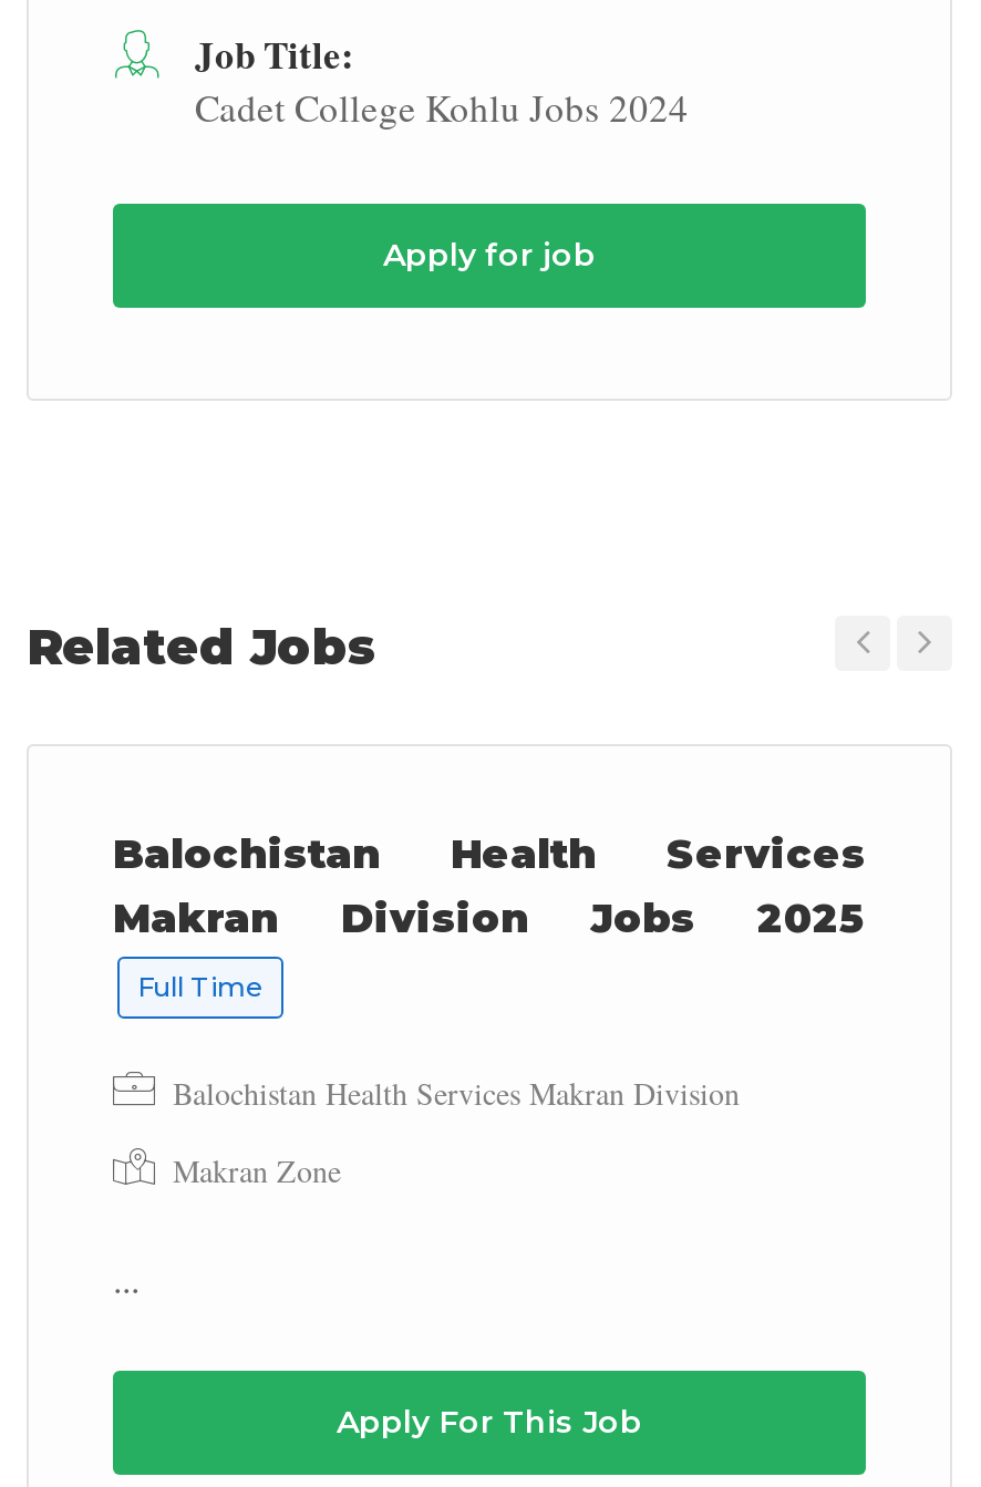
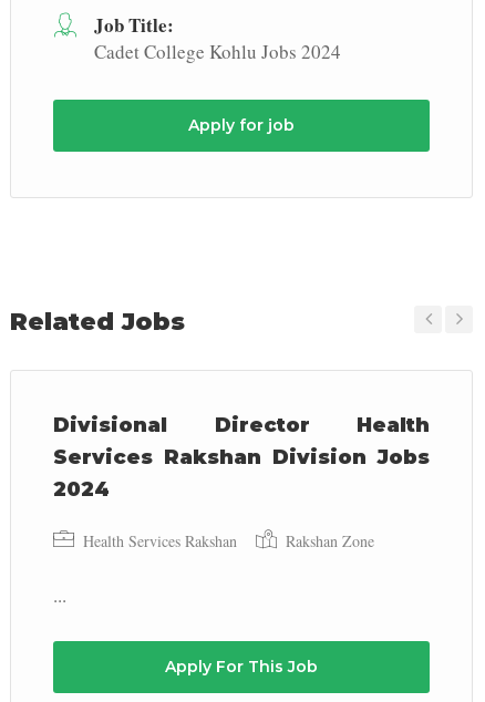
- Balochistan Health Services
- Makran Division Jobs 2025
- Full Time
- Balochistan Health Services Makran Division
- Makran Zone
+ Divisional Director Health
+ Services Rakshan Division Jobs
+ 2024
+ Health Services Rakshan
+ Rakshan Zone
